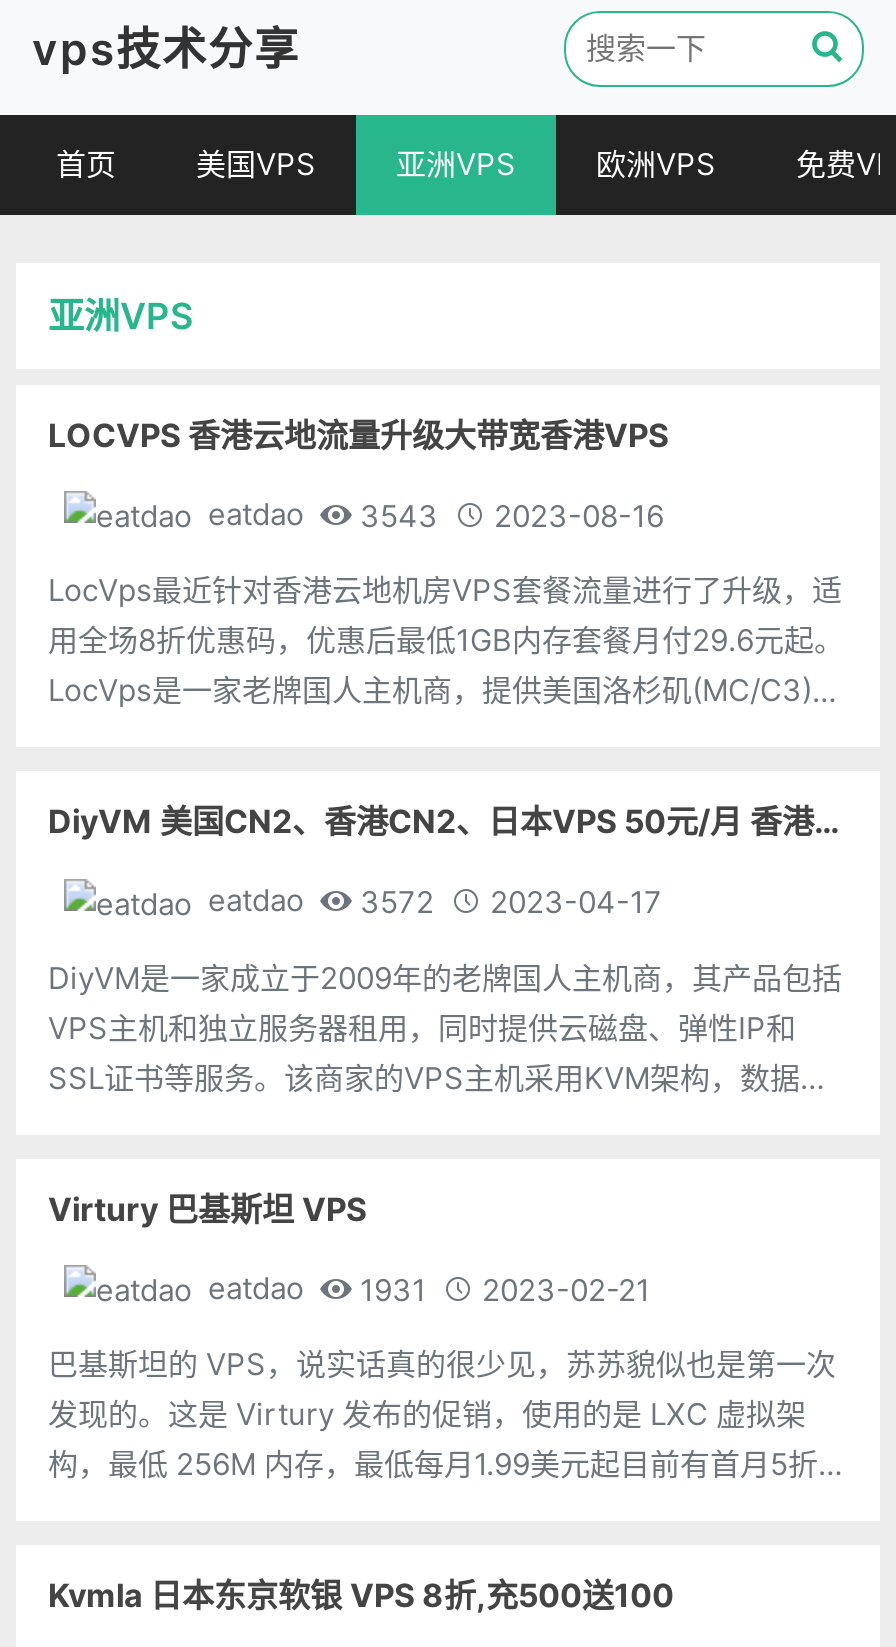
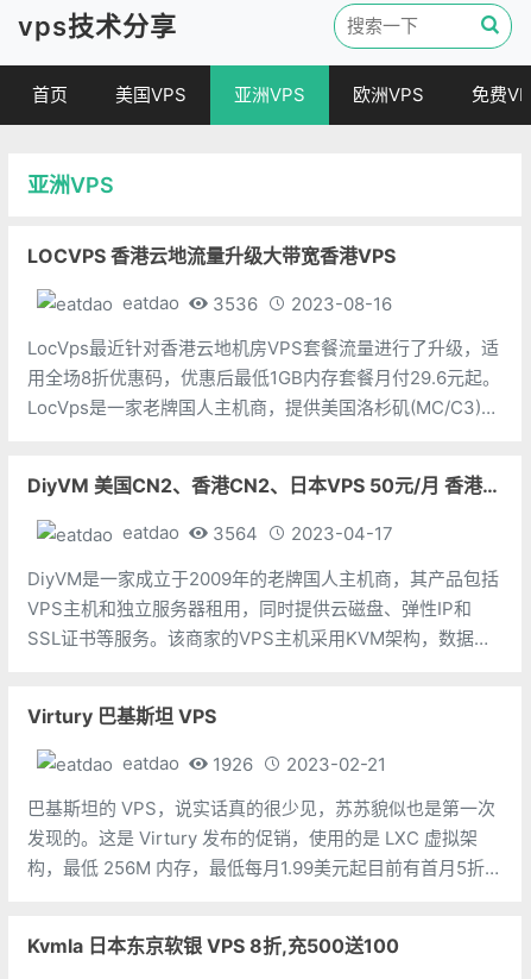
- eatdao 3543 2023-08-16
+ eatdao 3536 2023-08-16

- eatdao 3572 2023-04-17
+ eatdao 3564 2023-04-17

- eatdao 1931 2023-02-21
+ eatdao 1926 2023-02-21
